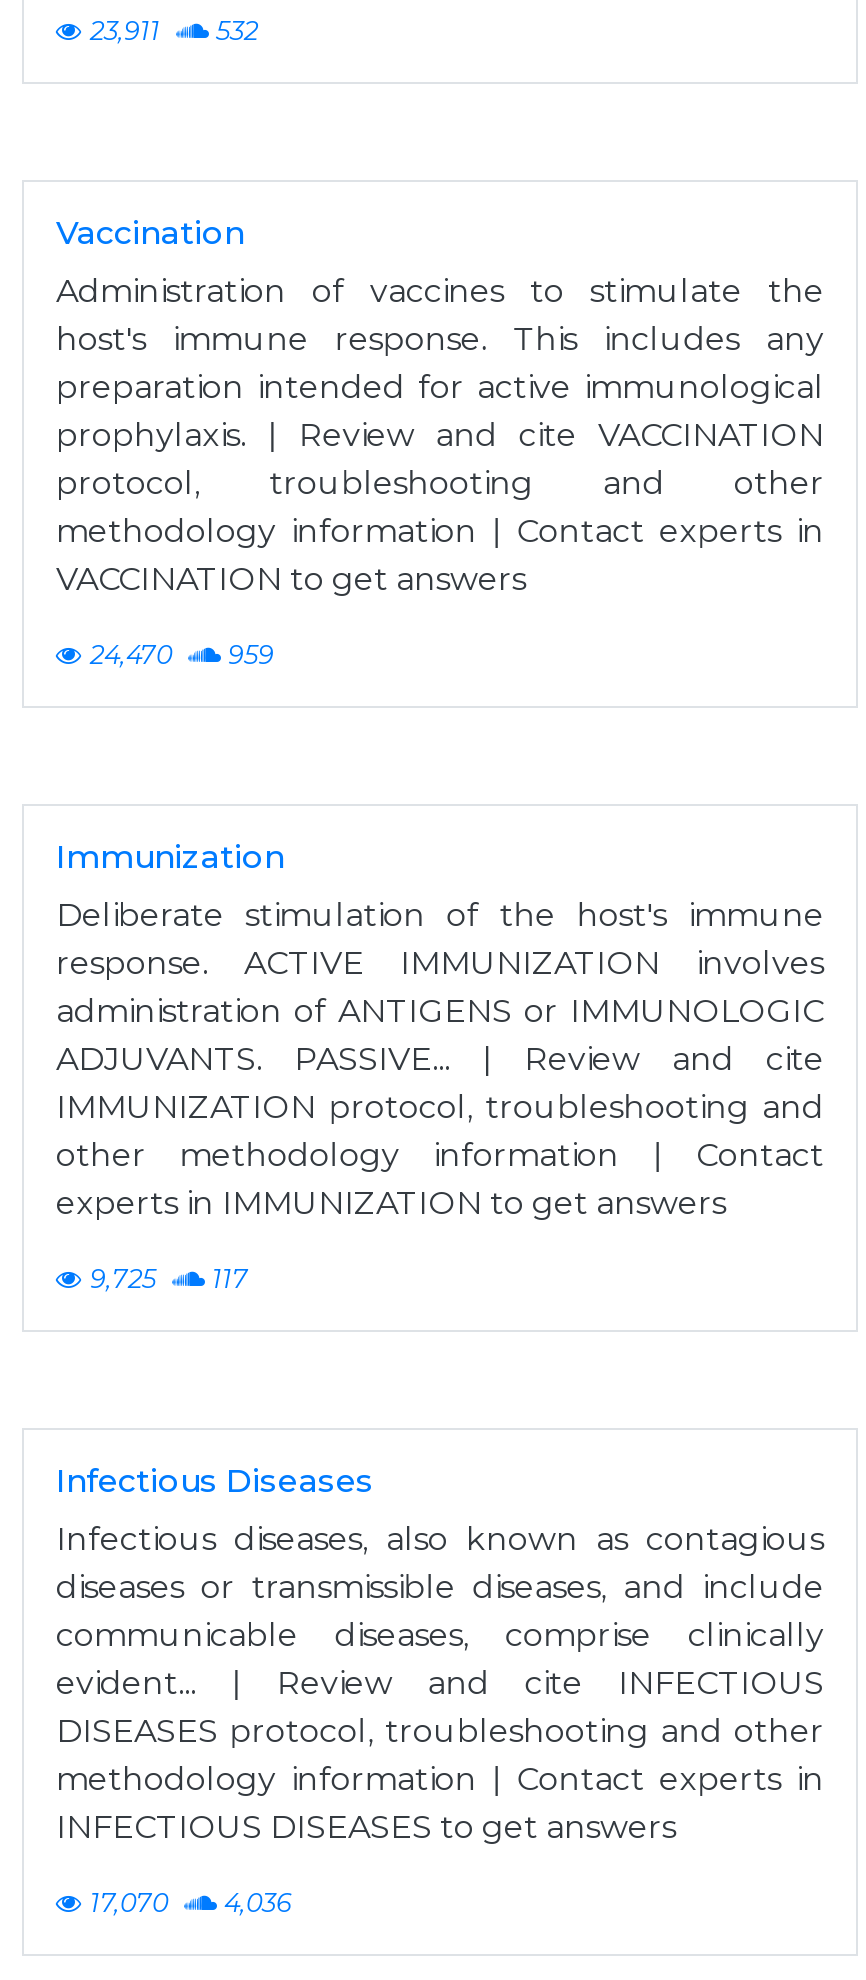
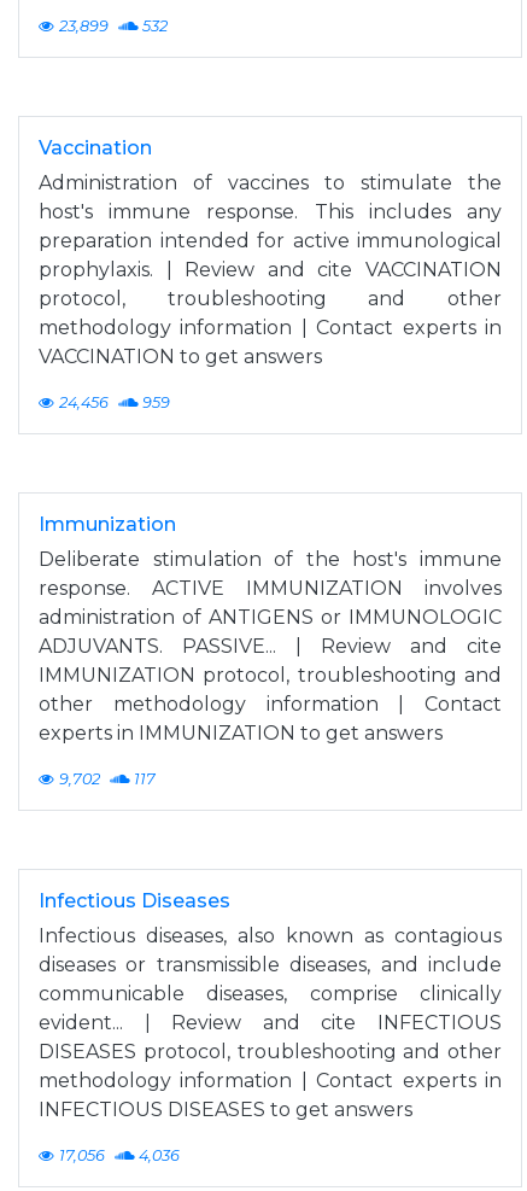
- 23,911 532
+ 23,899 532

- 24,470 959
+ 24,456 959

- 9,725 117
+ 9,702 117

- 17,070 4,036
+ 17,056 4,036
